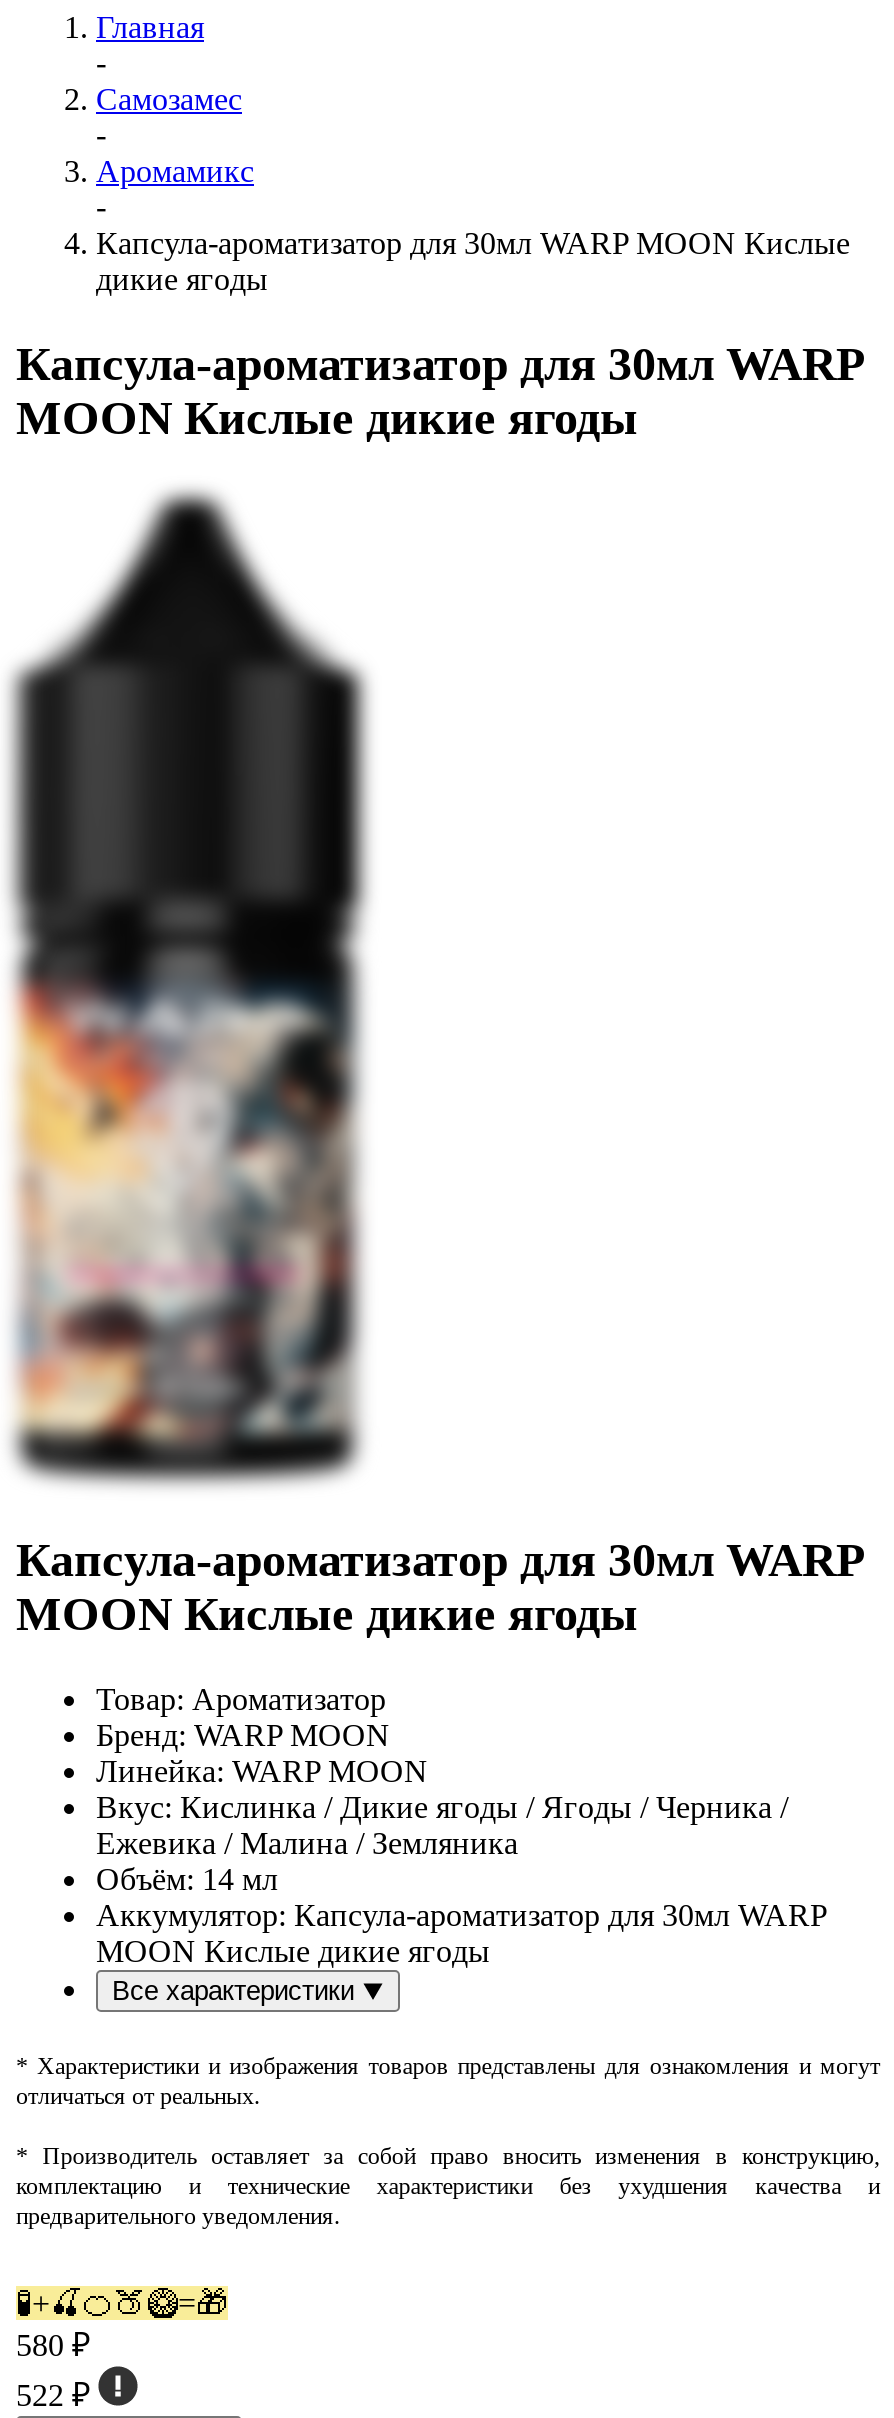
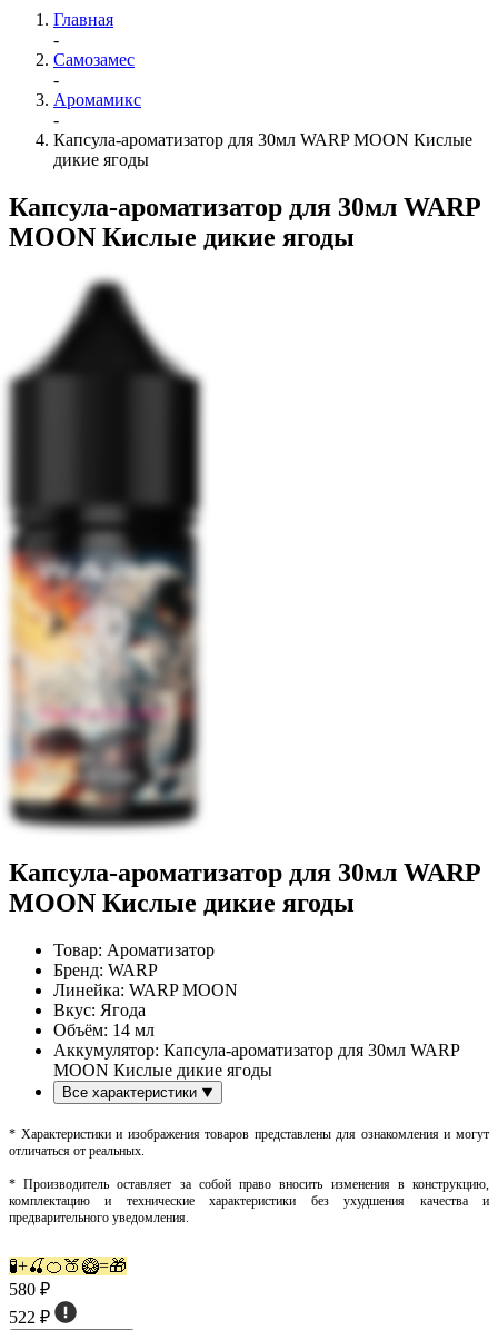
- Бренд: WARP MOON
+ Бренд: WARP

- Вкус: Кислинка / Дикие ягоды / Ягоды / Черника /
- Ежевика / Малина / Земляника
+ Вкус: Ягода
